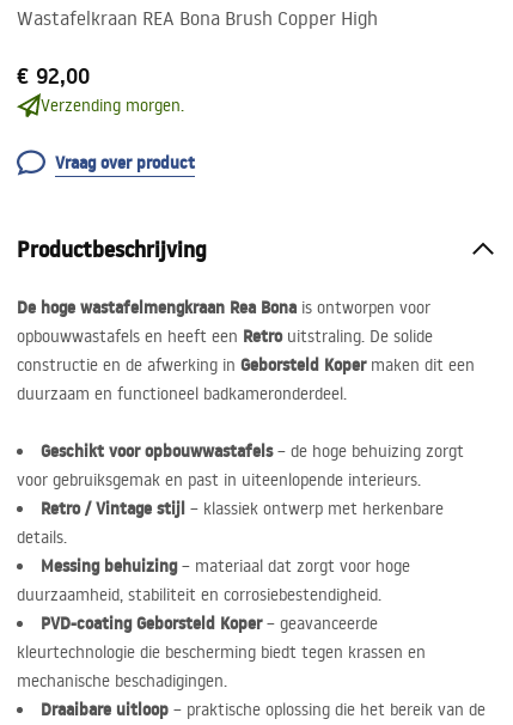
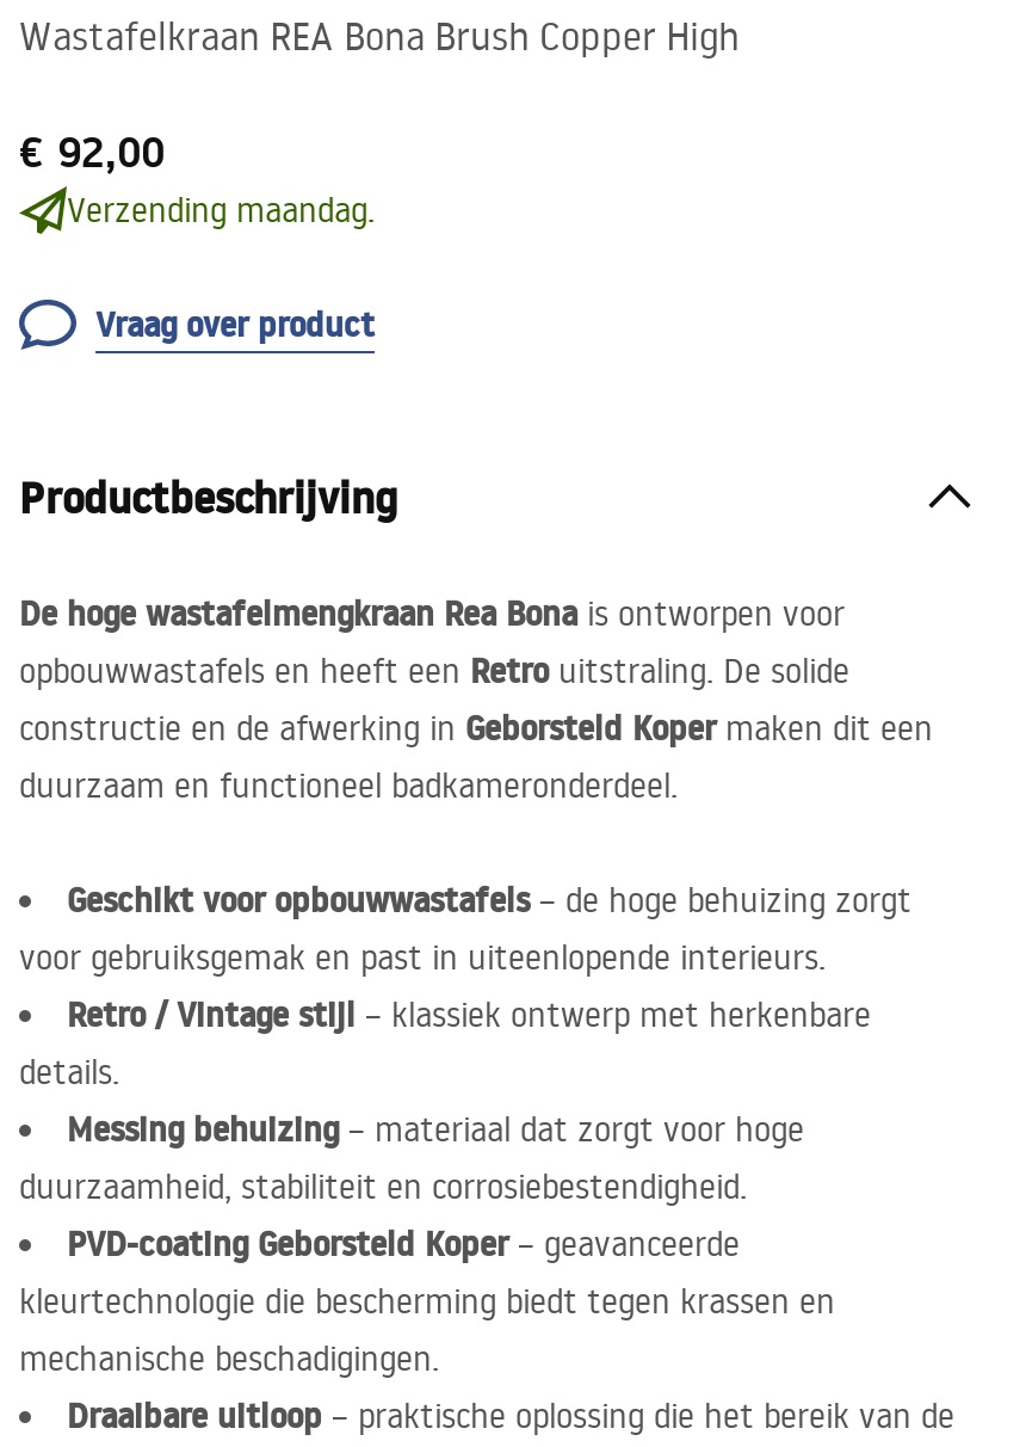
- Verzending morgen.
+ Verzending maandag.
